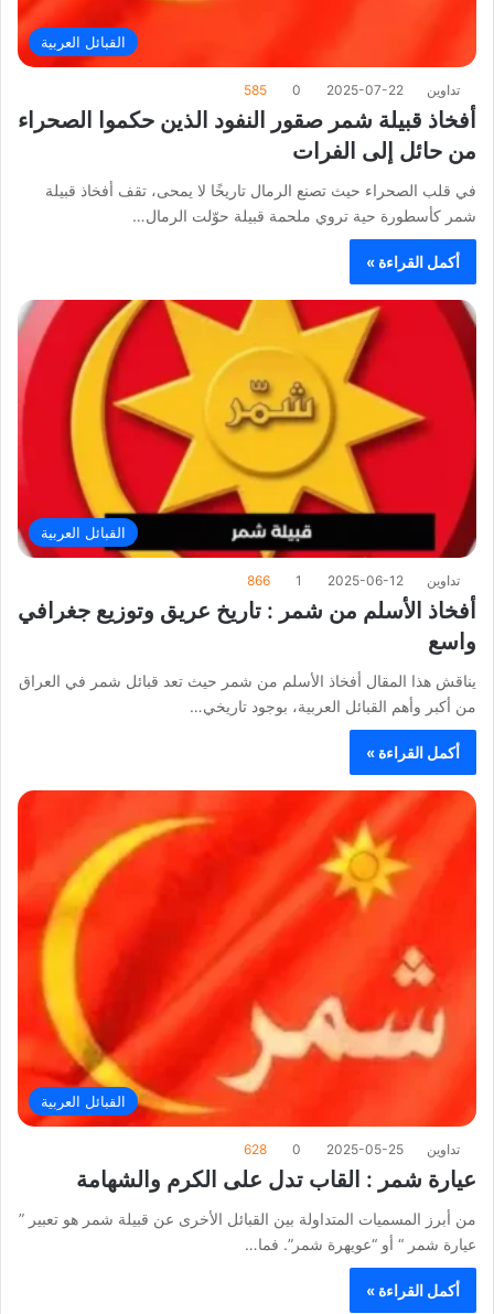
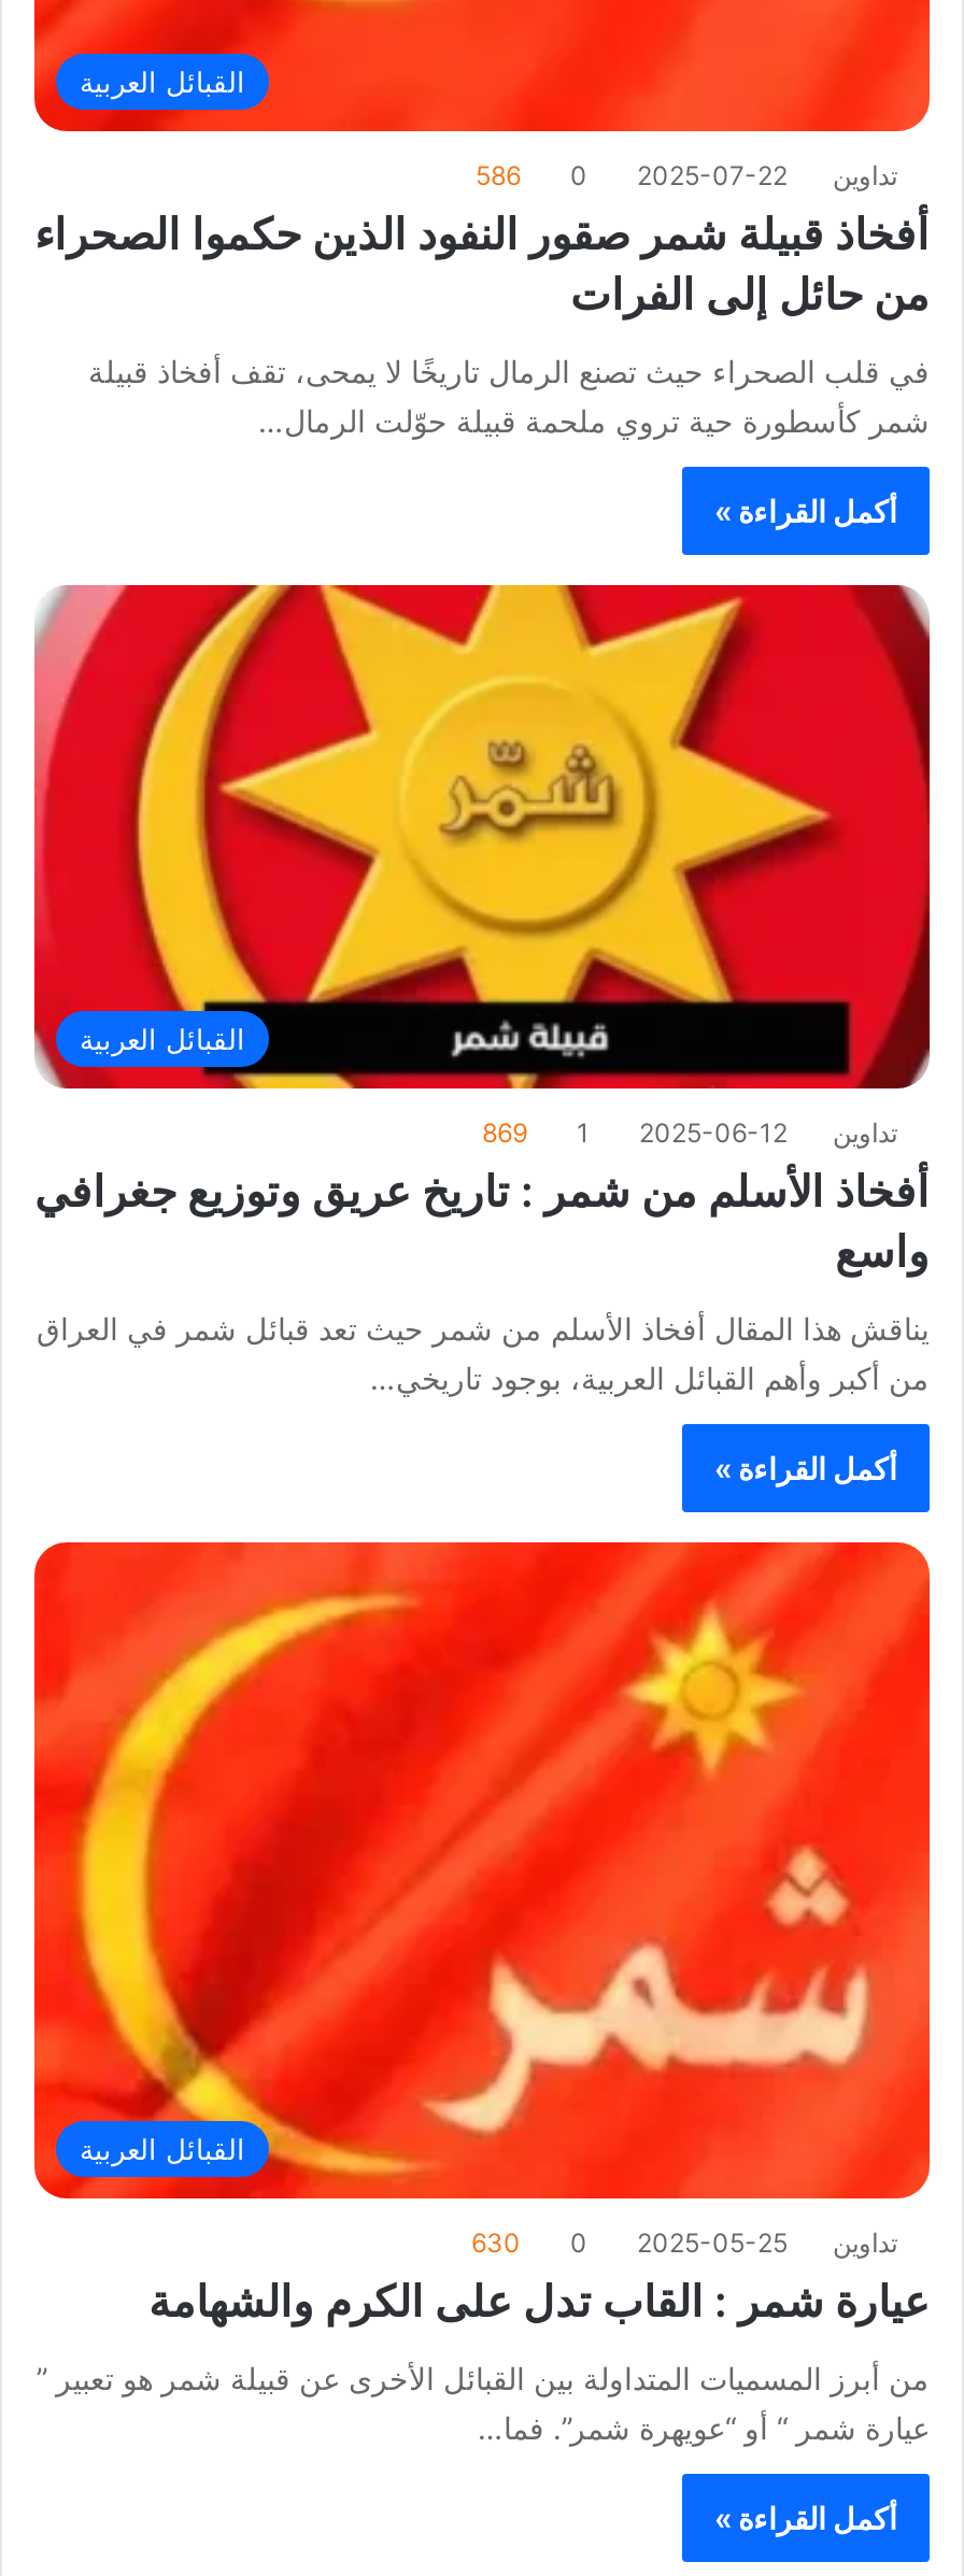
- تداوين 2025-07-22 0 585
+ تداوين 2025-07-22 0 586

- تداوين 2025-06-12 1 866
+ تداوين 2025-06-12 1 869

- تداوين 2025-05-25 0 628
+ تداوين 2025-05-25 0 630
